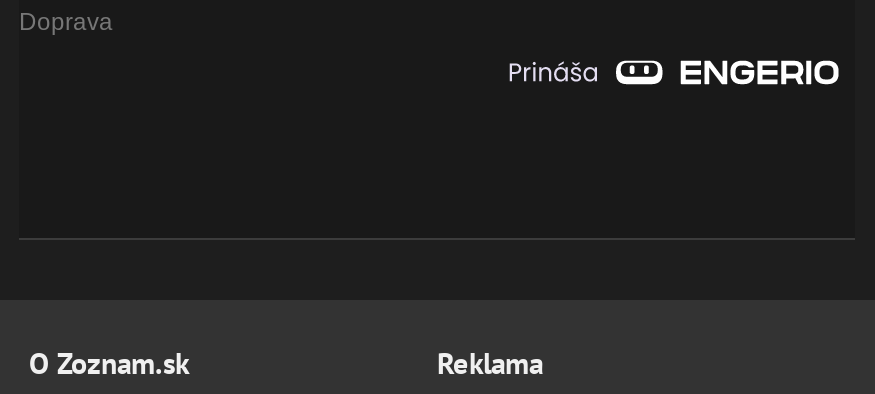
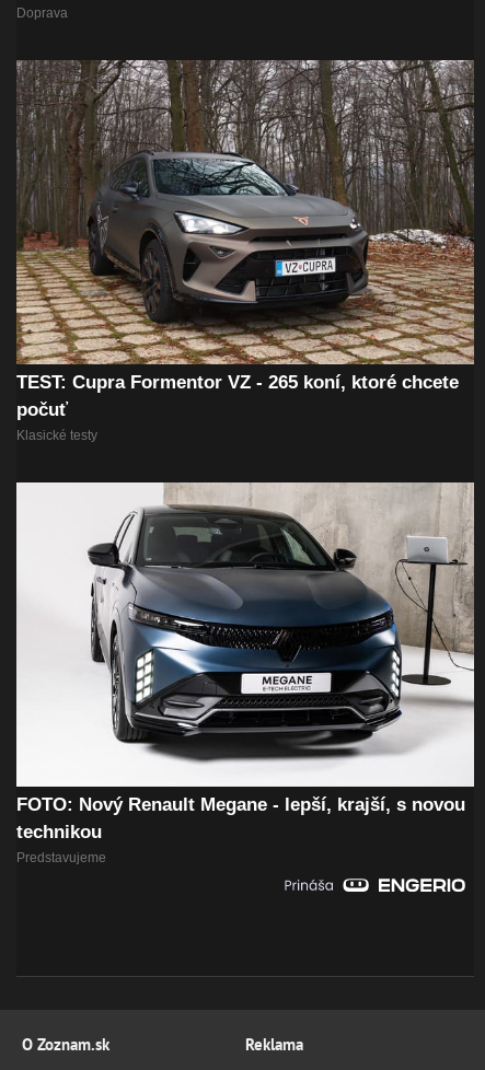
+ [image]
+ TEST: Cupra Formentor VZ - 265 koní, ktoré chcete
+ počuť
+ Klasické testy

+ [image]
+ FOTO: Nový Renault Megane - lepší, krajší, s novou
+ technikou
+ Predstavujeme
